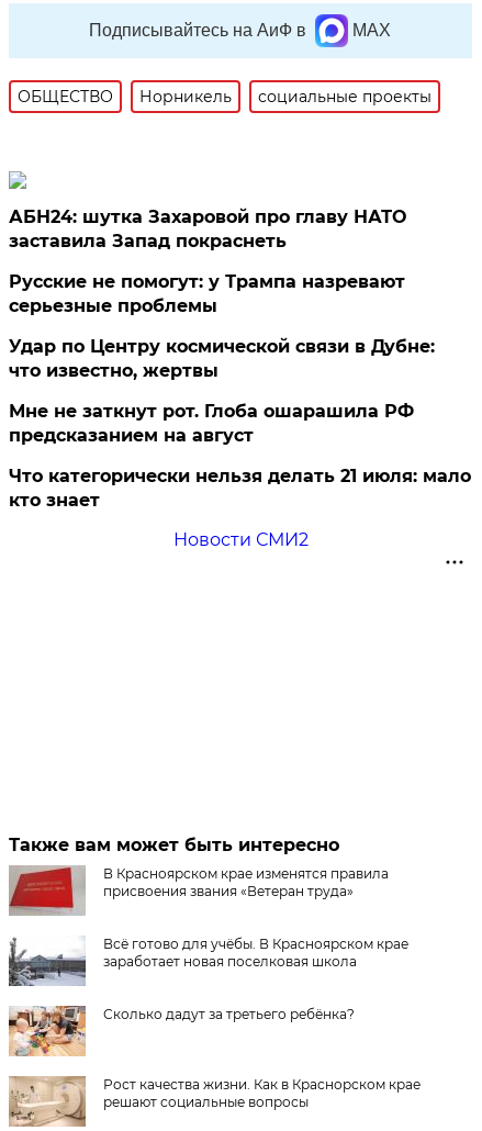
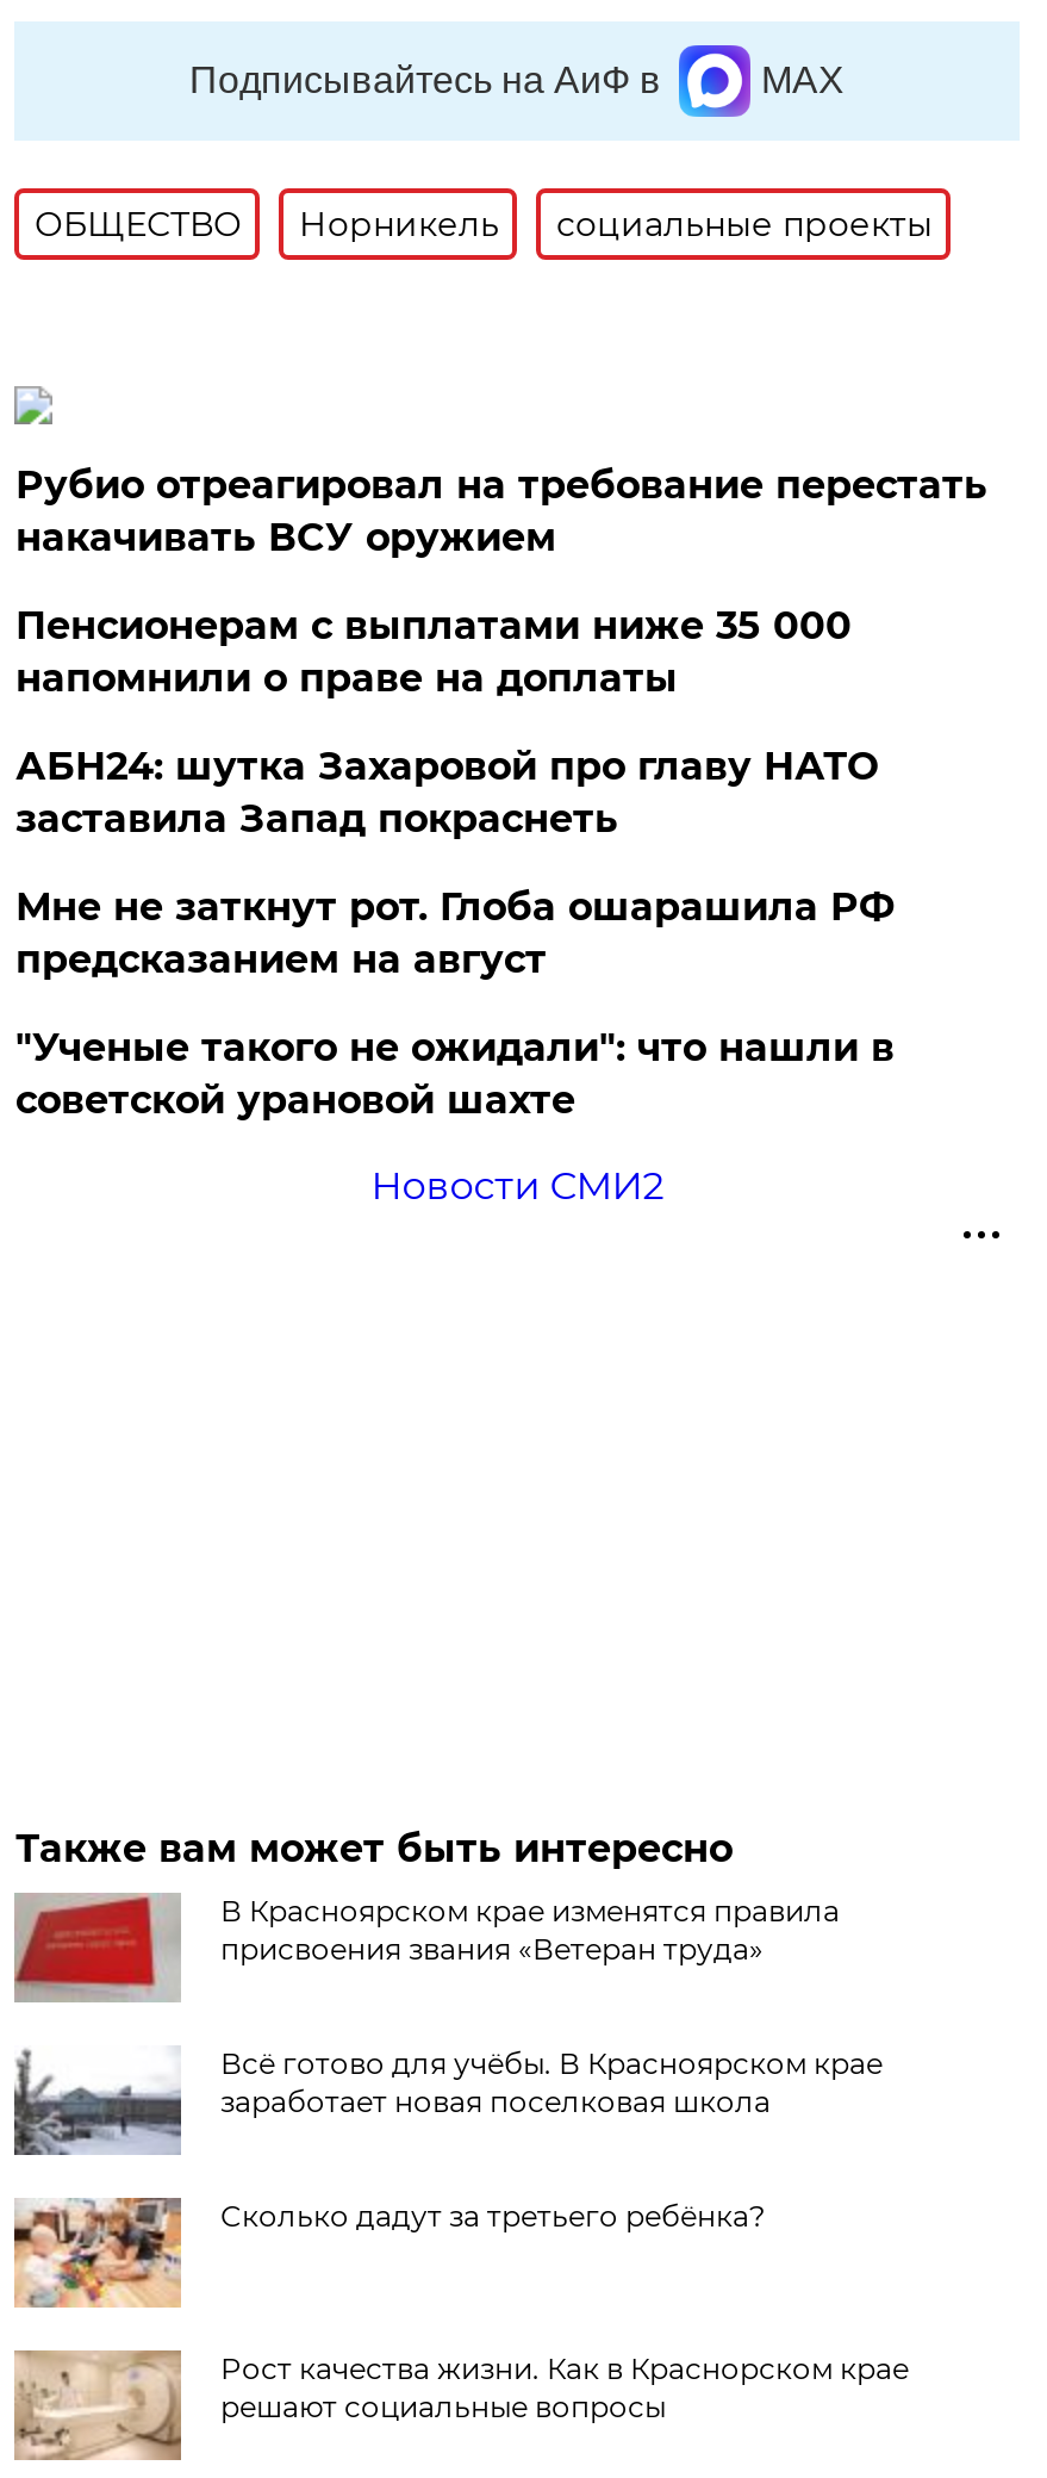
+ Рубио отреагировал на требование перестать
+ накачивать ВСУ оружием
+ Пенсионерам с выплатами ниже 35 000
+ напомнили о праве на доплаты

moved down: АБН24: шутка Захаровой про главу НАТО | заставила Запад покраснеть

- Русские не помогут: у Трампа назревают
- серьезные проблемы
- Удар по Центру космической связи в Дубне:
- что известно, жертвы

- Что категорически нельзя делать 21 июля: мало
- кто знает
+ "Ученые такого не ожидали": что нашли в
+ советской урановой шахте
